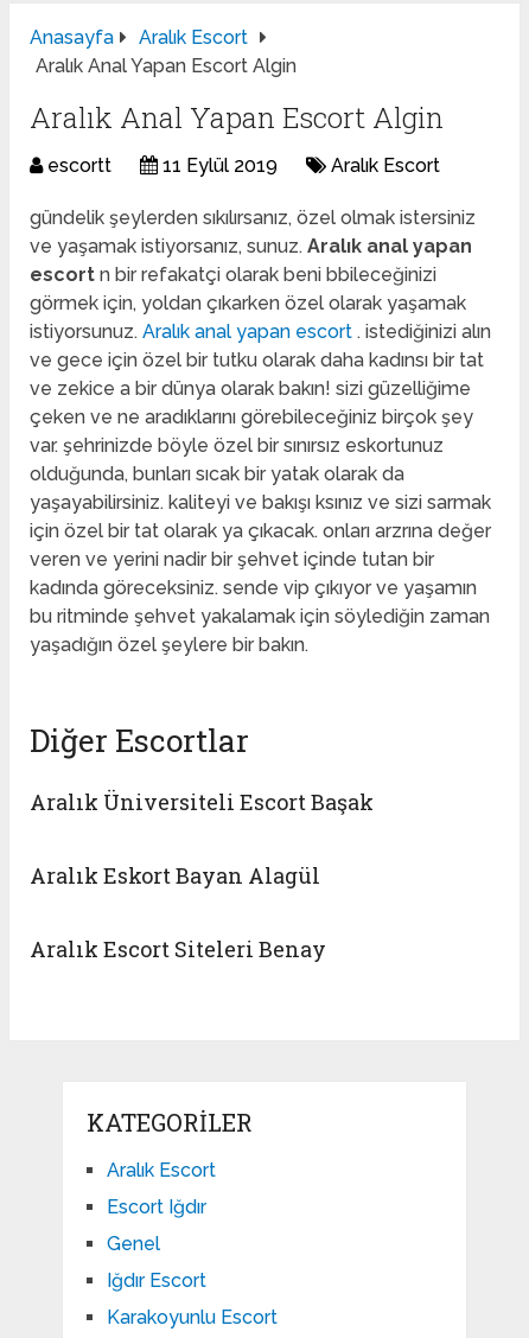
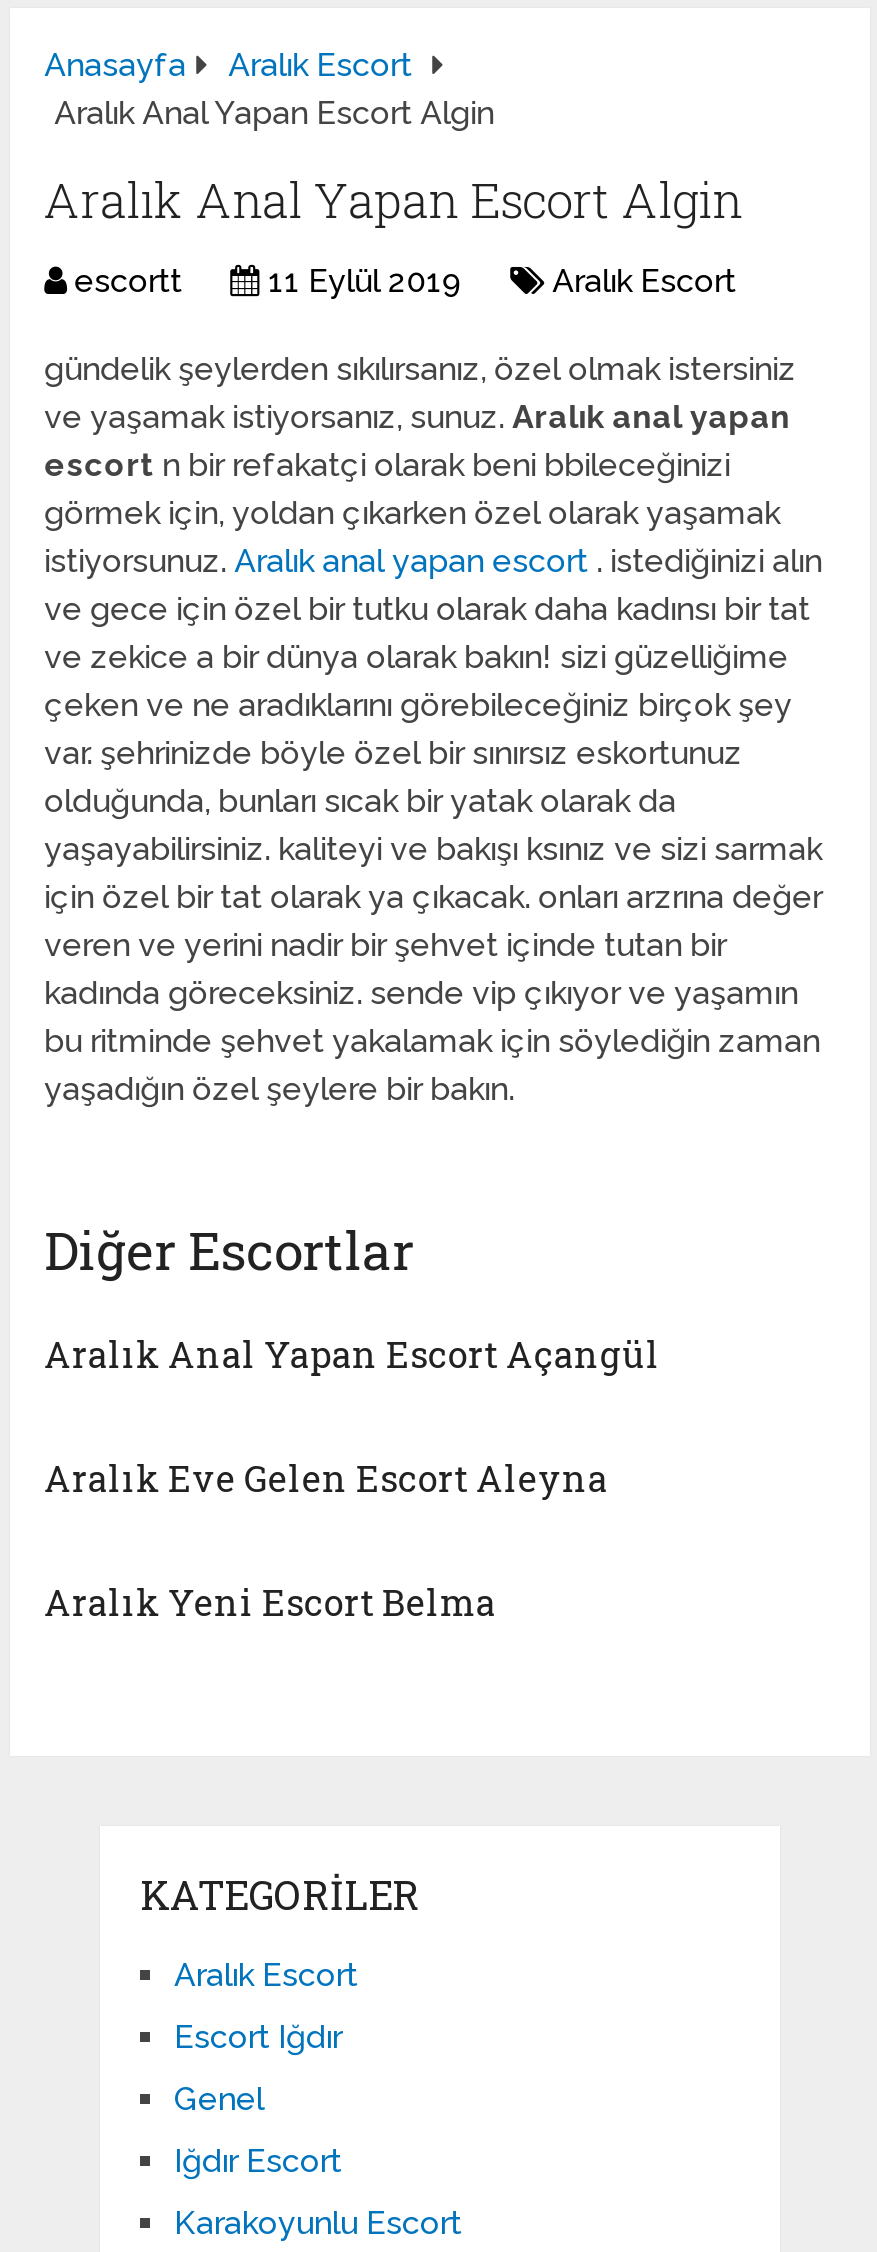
- Aralık Üniversiteli Escort Başak
+ Aralık Anal Yapan Escort Açangül

- Aralık Eskort Bayan Alagül
+ Aralık Eve Gelen Escort Aleyna

- Aralık Escort Siteleri Benay
+ Aralık Yeni Escort Belma
